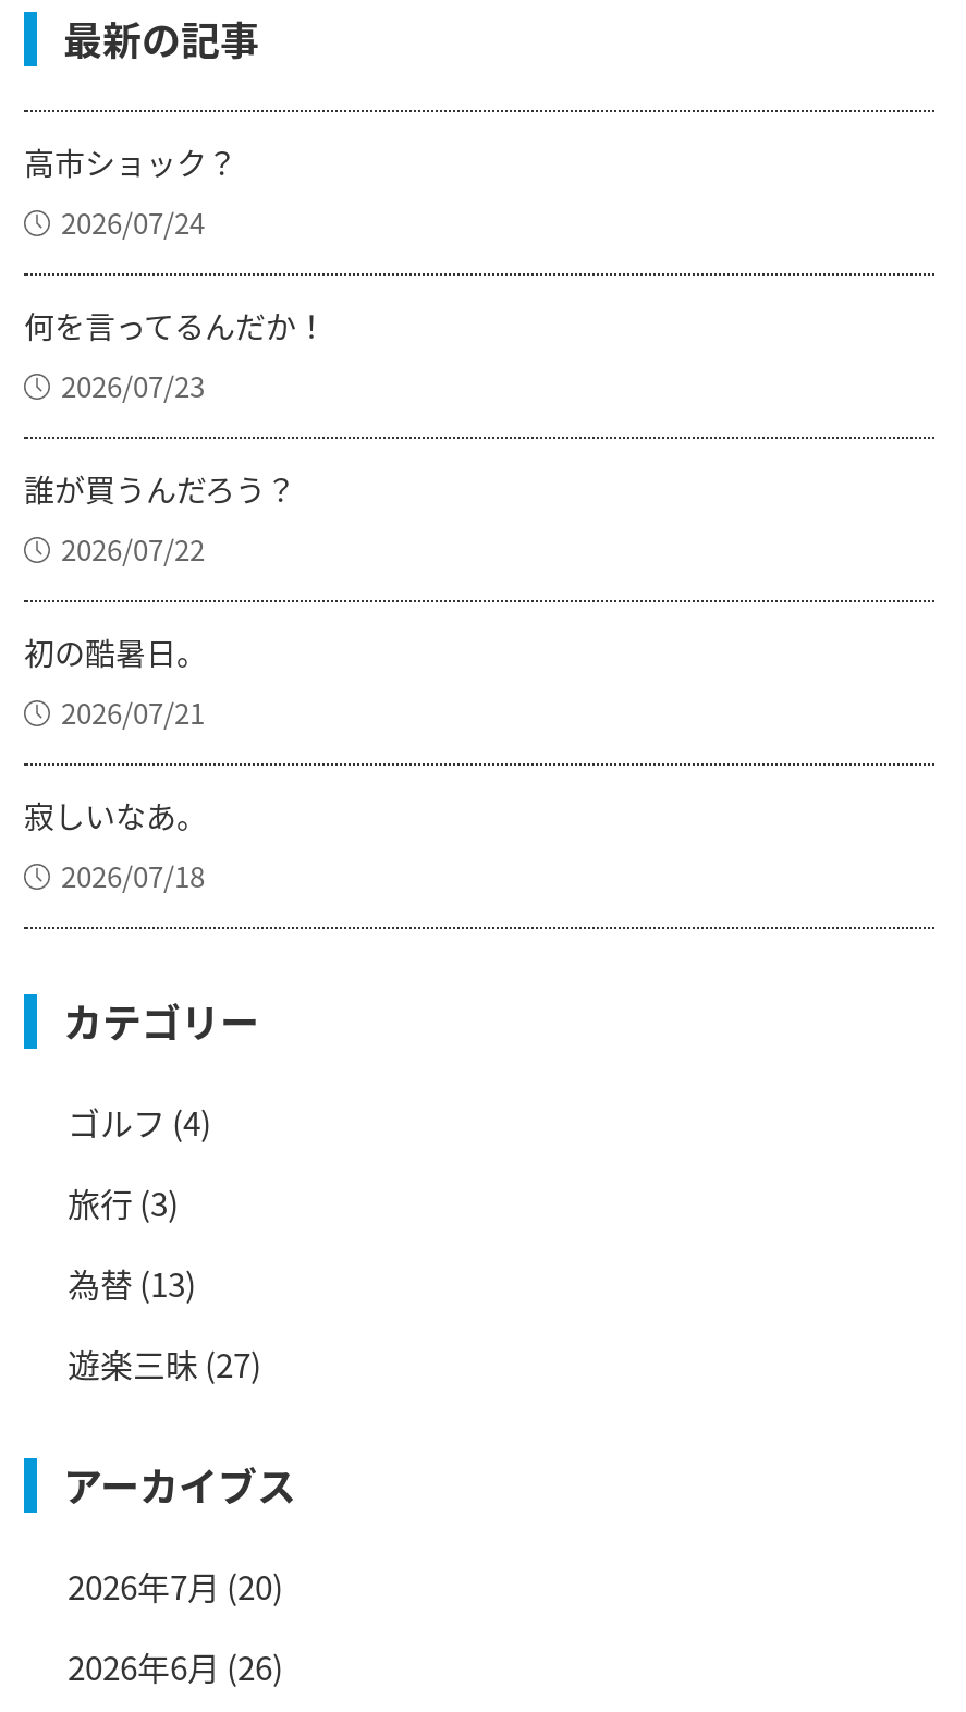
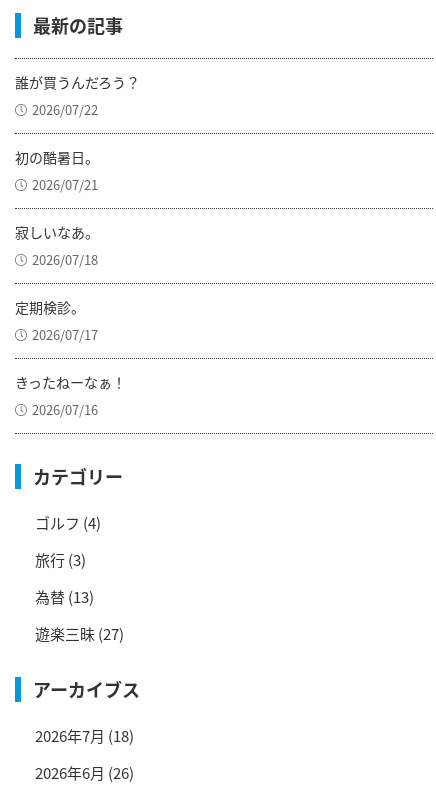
- 高市ショック？
- 2026/07/24
- 何を言ってるんだか！
- 2026/07/23

moved up: 誰が買うんだろう？ | 2026/07/22 | 初の酷暑日。 | 2026/07/21 | 寂しいなあ。 | 2026/07/18

+ 定期検診。
+ 2026/07/17
+ きったねーなぁ！
+ 2026/07/16

- 2026年7月(20)
+ 2026年7月(18)
